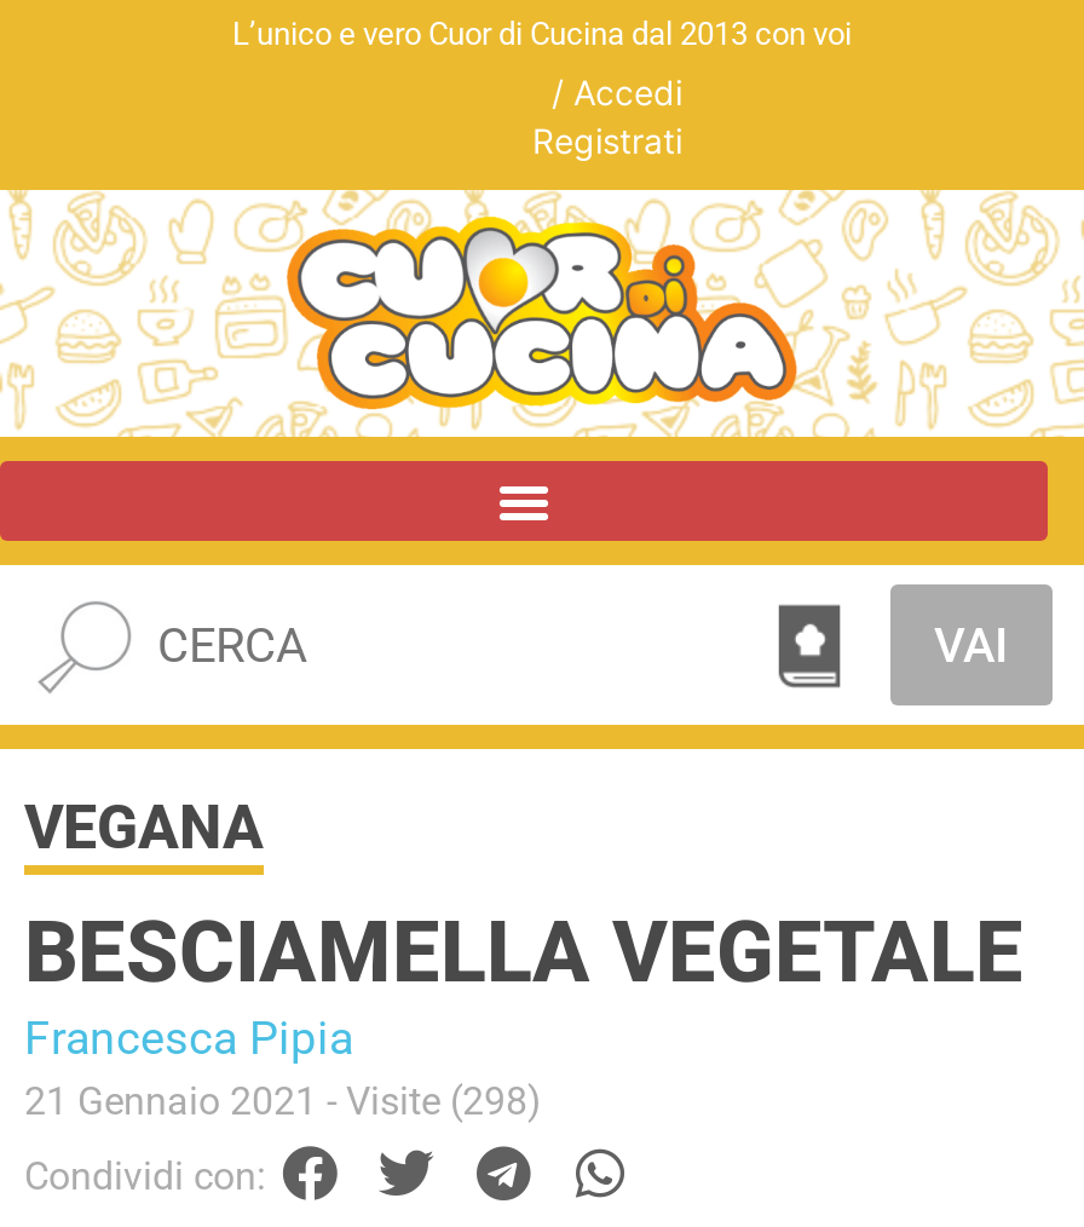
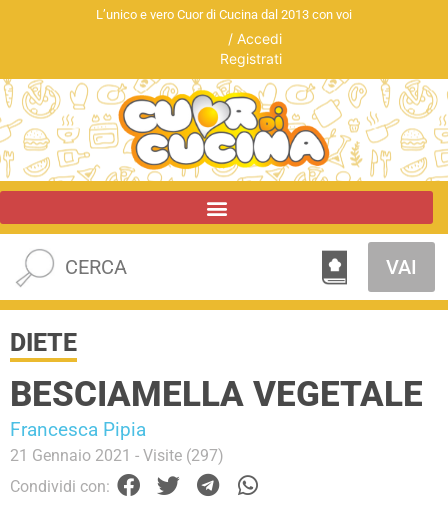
- VEGANA
+ DIETE

- 21 Gennaio 2021 - Visite (298)
+ 21 Gennaio 2021 - Visite (297)
